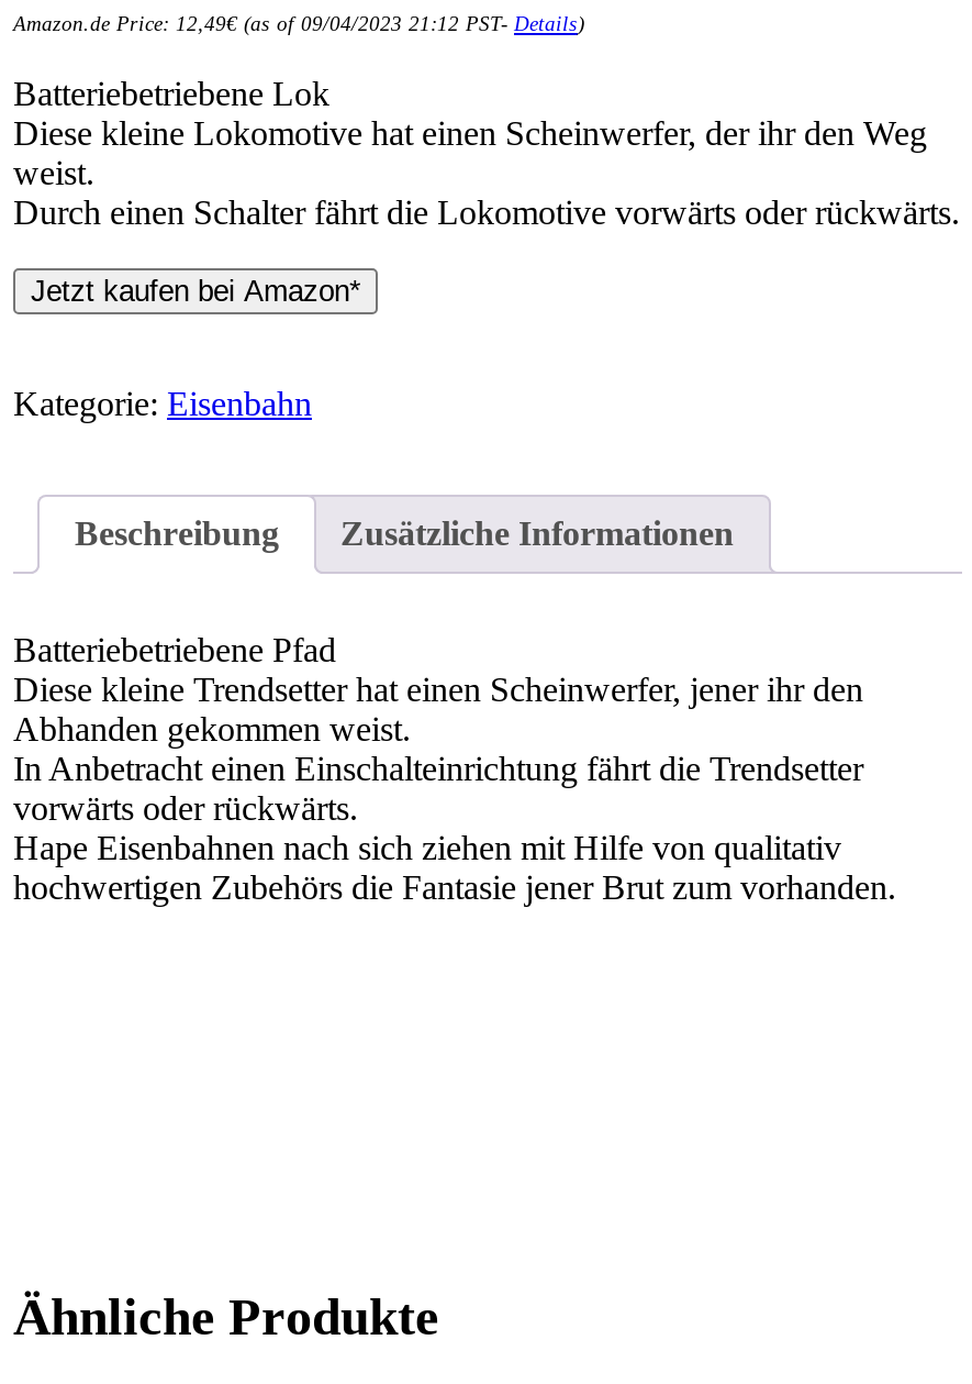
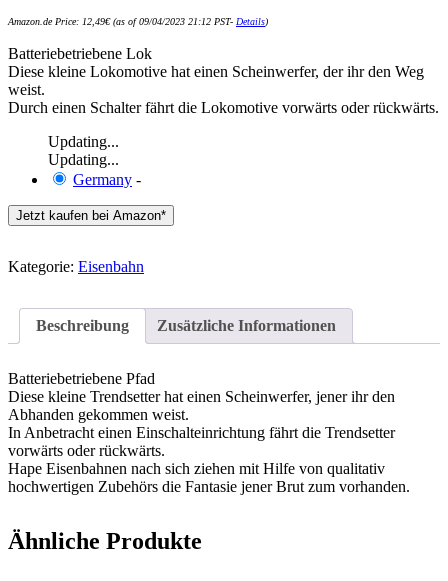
+ Updating...
+ Updating...
+ Germany -

moved down: Jetzt kaufen bei Amazon* | Kategorie: Eisenbahn | Beschreibung | ... | Hape Eisenbahnen nach sich ziehen mit Hilfe von qualitativ | hochwertigen Zubehörs die Fantasie jener Brut zum vorhanden.
